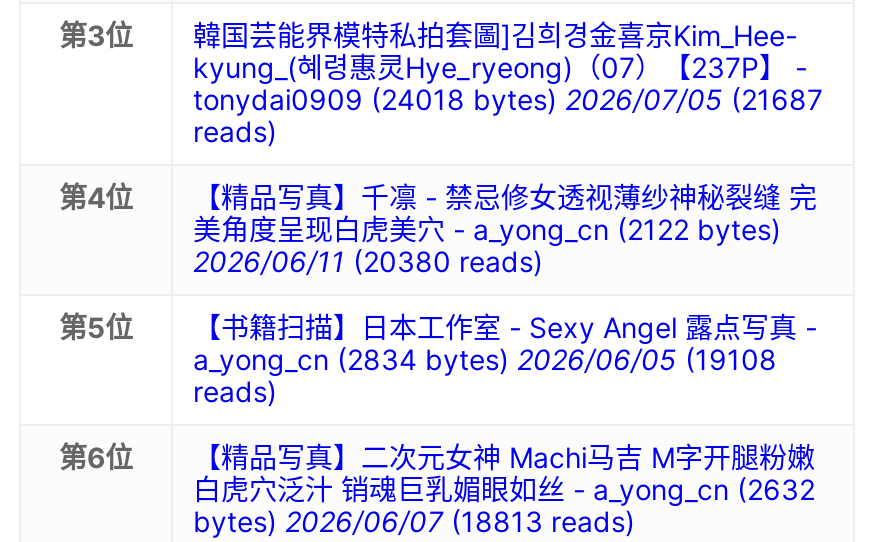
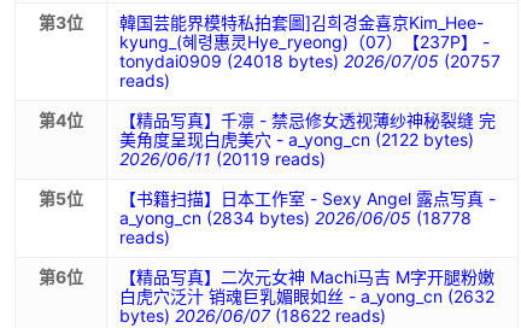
- tonydai0909 (24018 bytes)2026/07/05 (21687
+ tonydai0909 (24018 bytes)2026/07/05 (20757

- 2026/06/11 (20380 reads)
+ 2026/06/11 (20119 reads)

- a_yong_cn (2834 bytes) 2026/06/05 (19108
+ a_yong_cn (2834 bytes) 2026/06/05 (18778

- bytes) 2026/06/07 (18813 reads)
+ bytes) 2026/06/07 (18622 reads)
